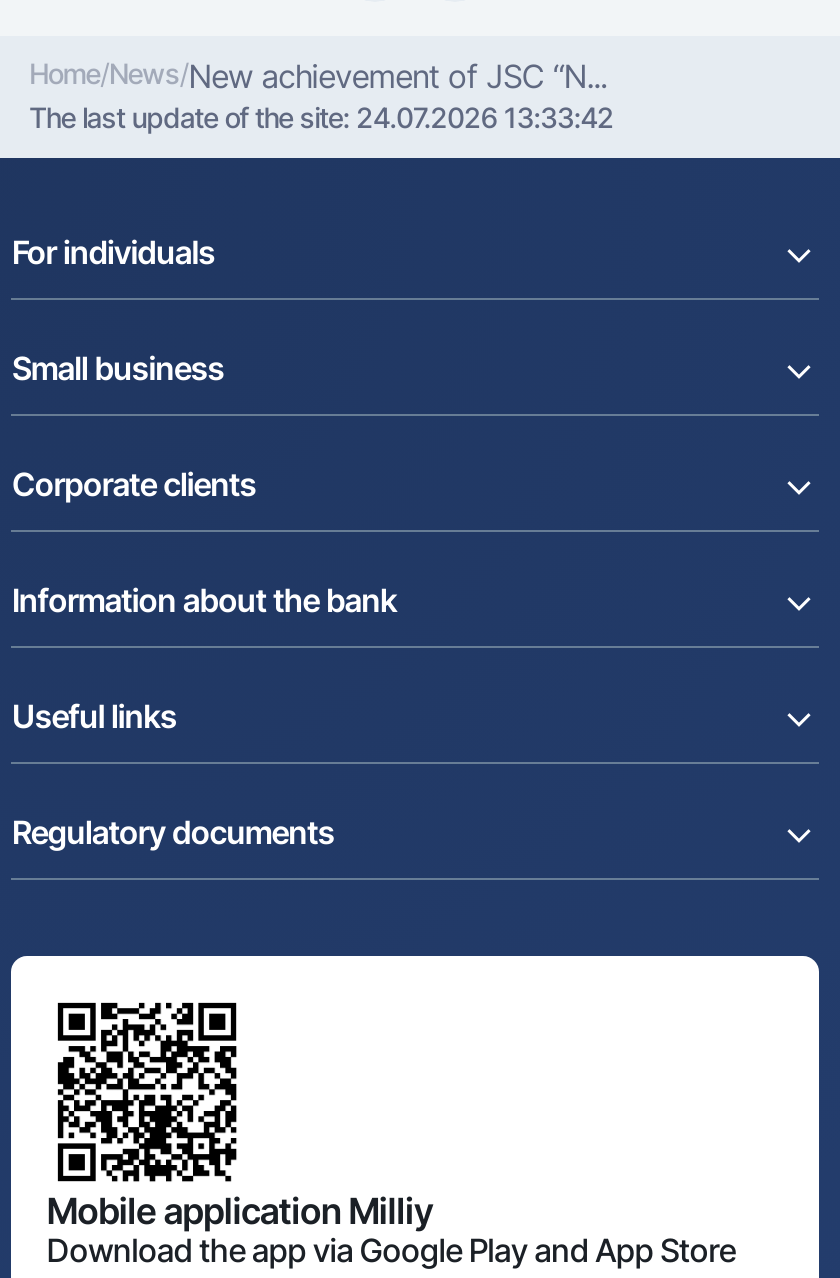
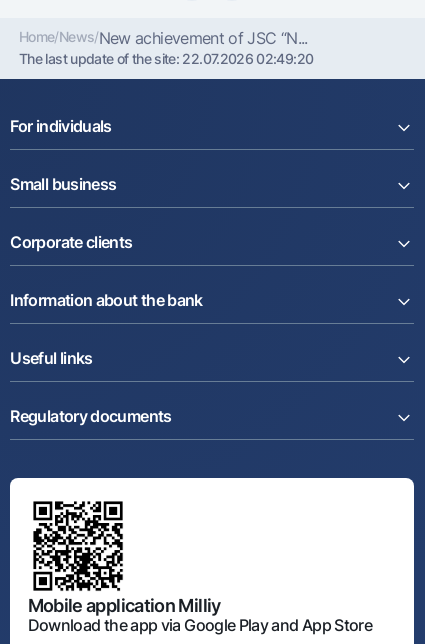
- The last update of the site: 24.07.2026 13:33:42
+ The last update of the site: 22.07.2026 02:49:20
